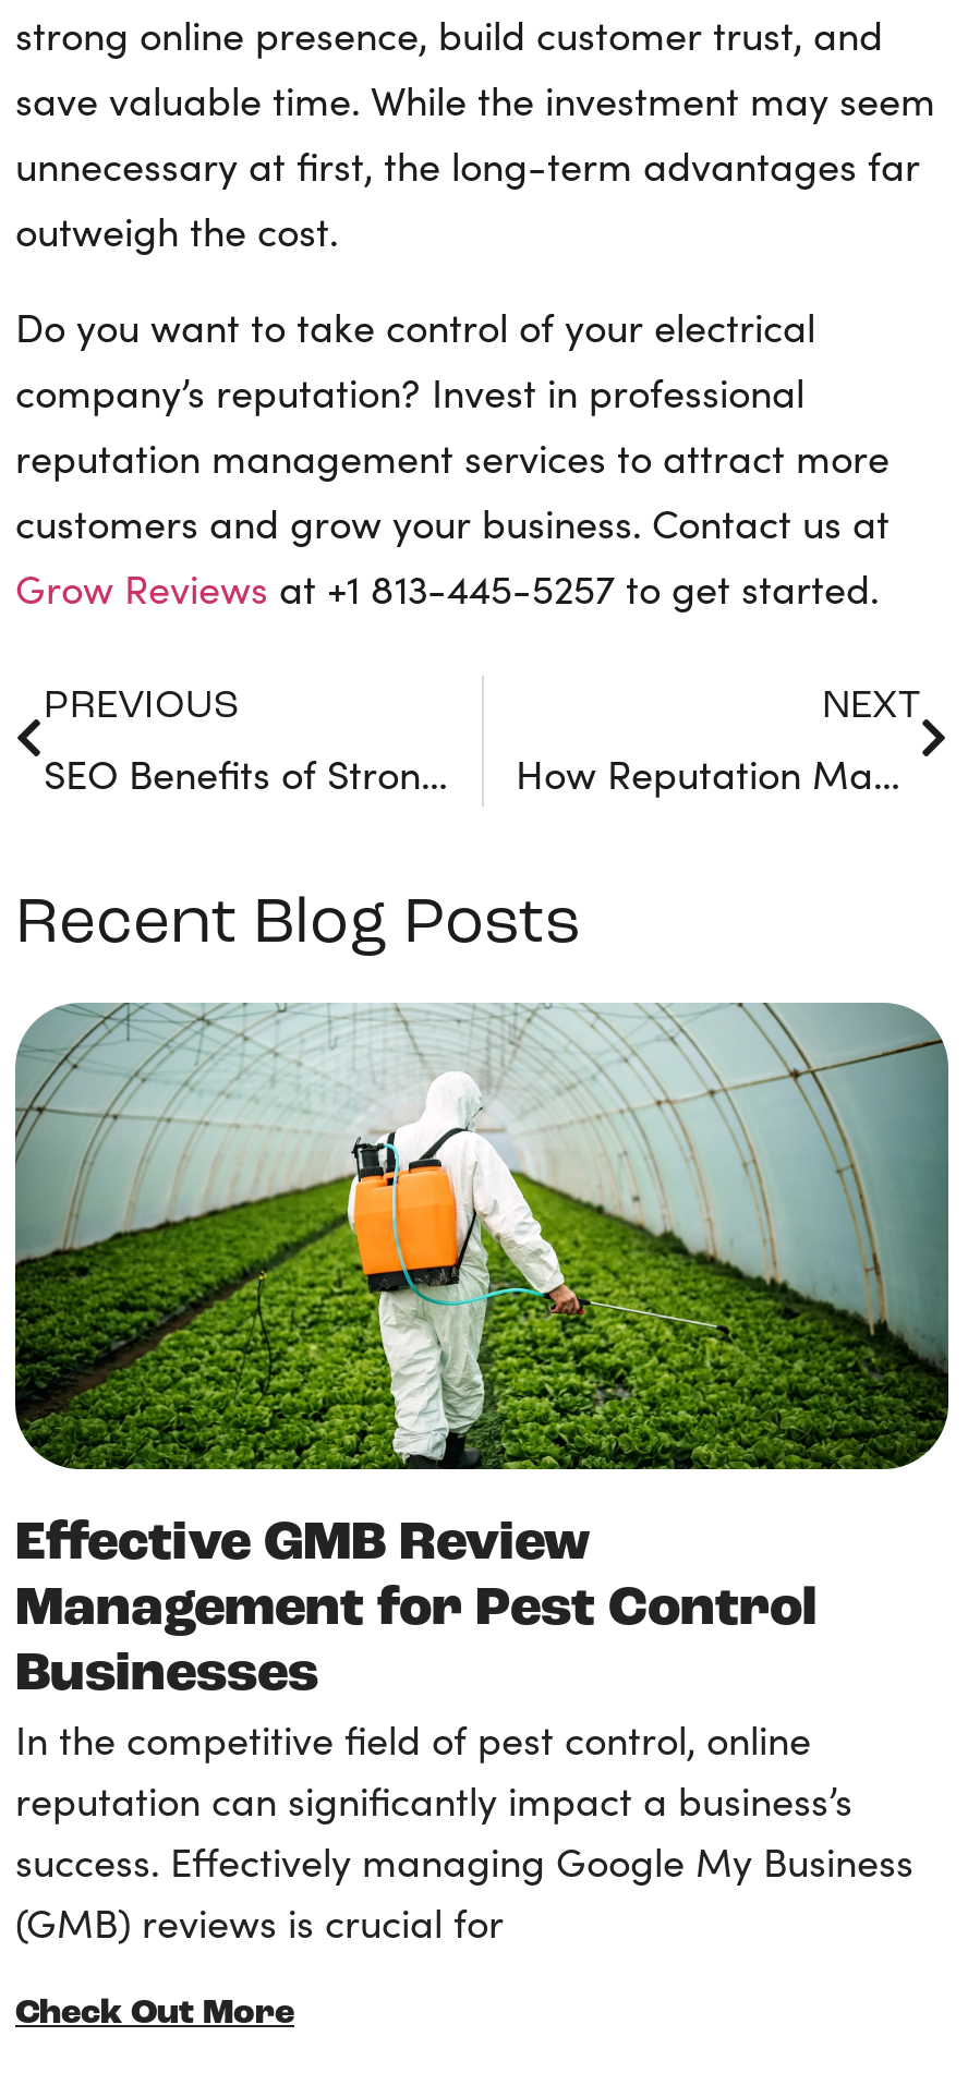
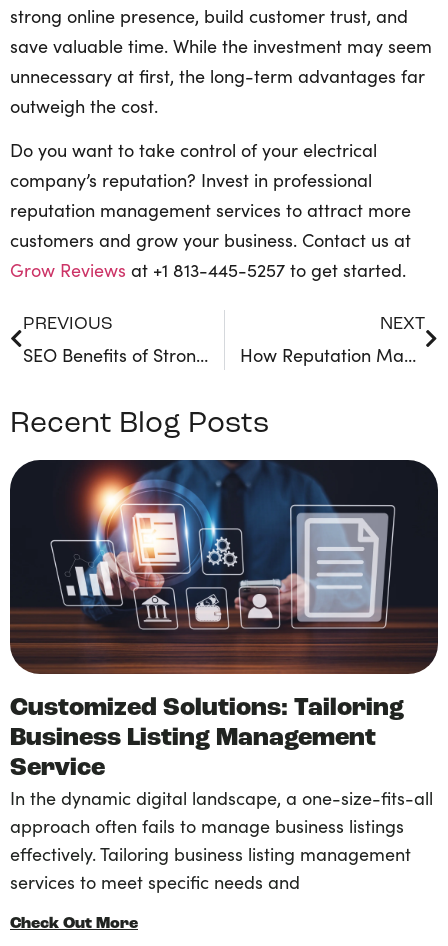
- [image]
- Effective GMB Review
- Management for Pest Control
- Businesses
- In the competitive field of pest control, online
- reputation can significantly impact a business’s
- success. Effectively managing Google My Business
- (GMB) reviews is crucial for
+ [image]
+ Customized Solutions: Tailoring
+ Business Listing Management
+ Service
+ In the dynamic digital landscape, a one-size-fits-all
+ approach often fails to manage business listings
+ effectively. Tailoring business listing management
+ services to meet specific needs and
